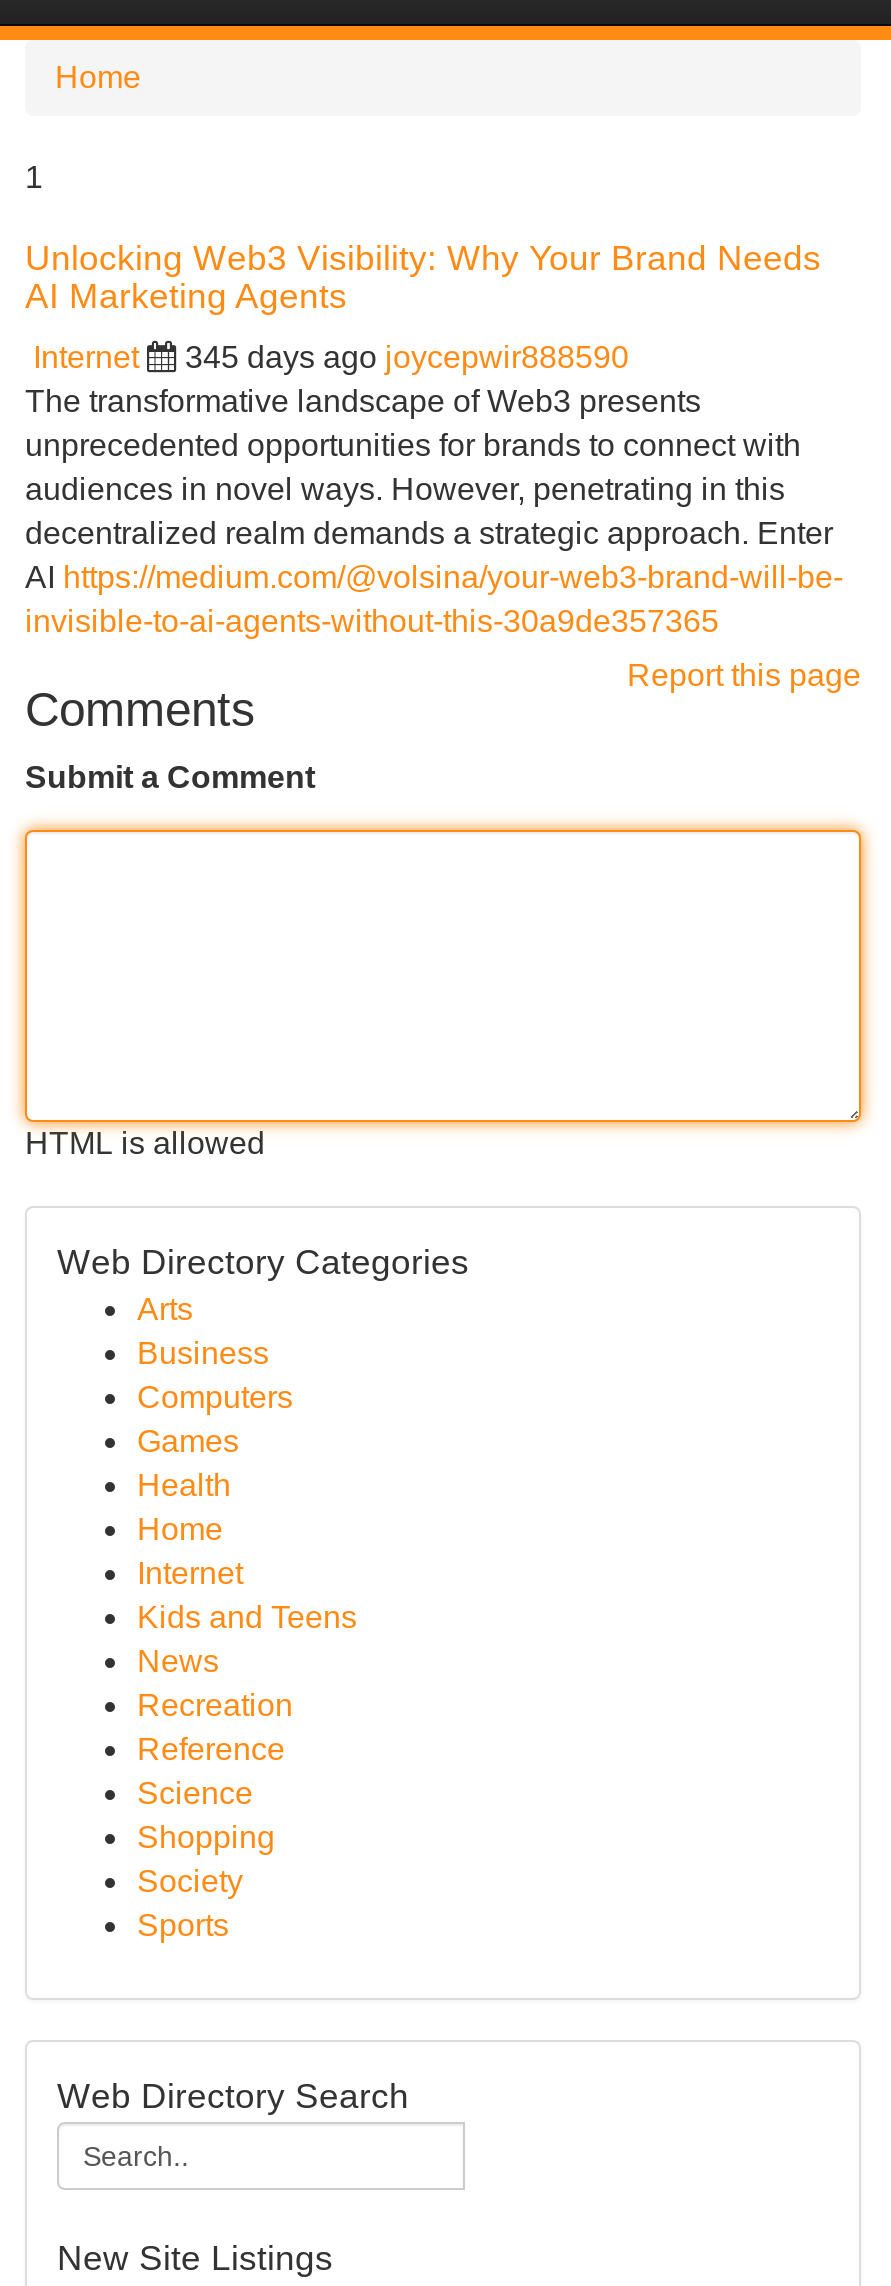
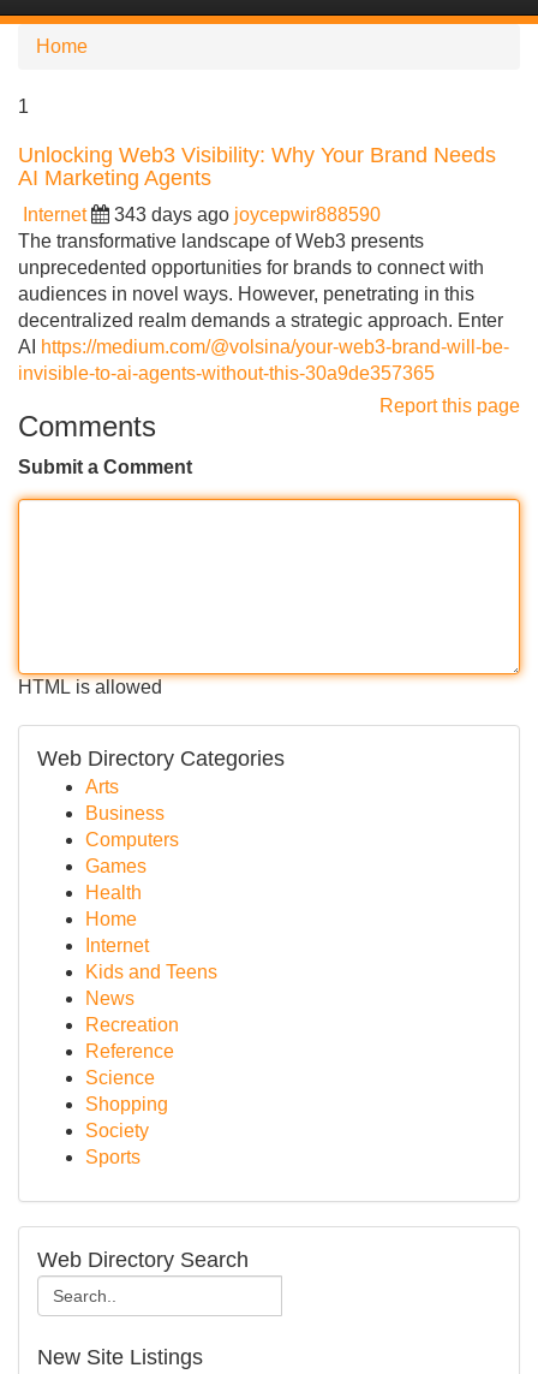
- 345 days ago joycepwir888590
+ 343 days ago joycepwir888590
